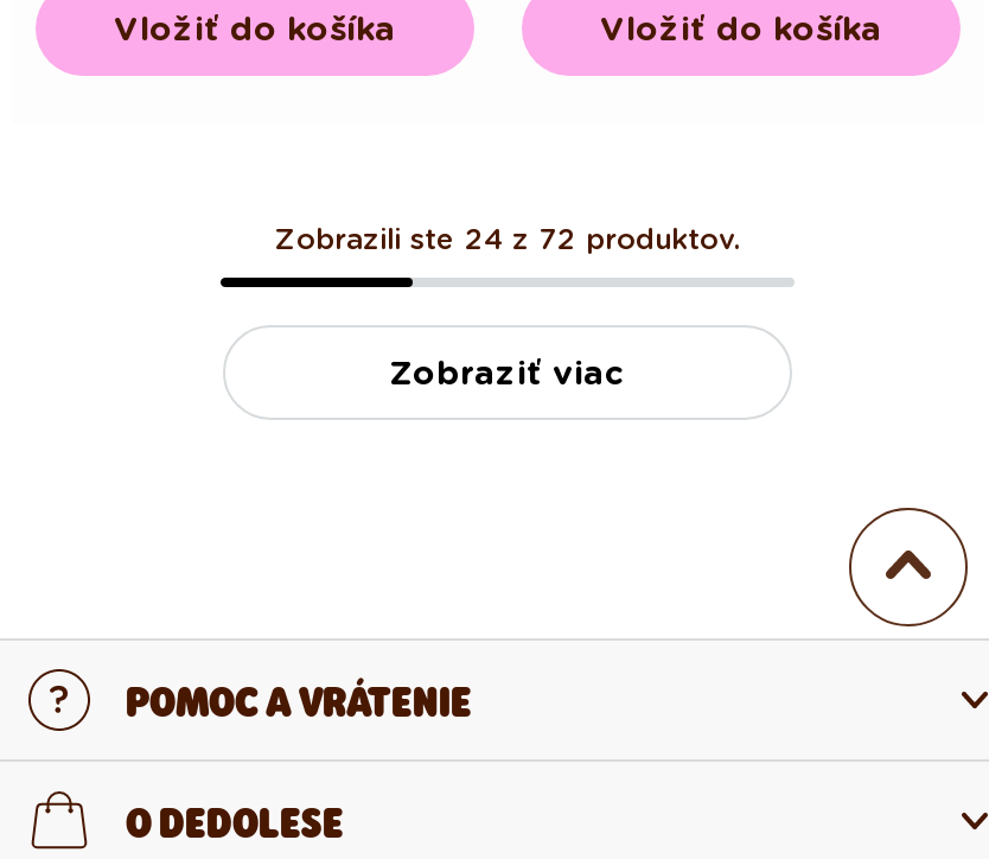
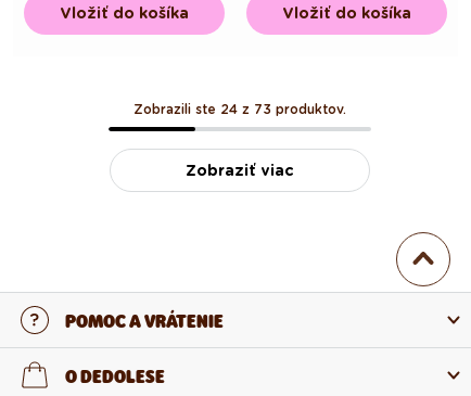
- Zobrazili ste 24 z 72 produktov.
+ Zobrazili ste 24 z 73 produktov.
